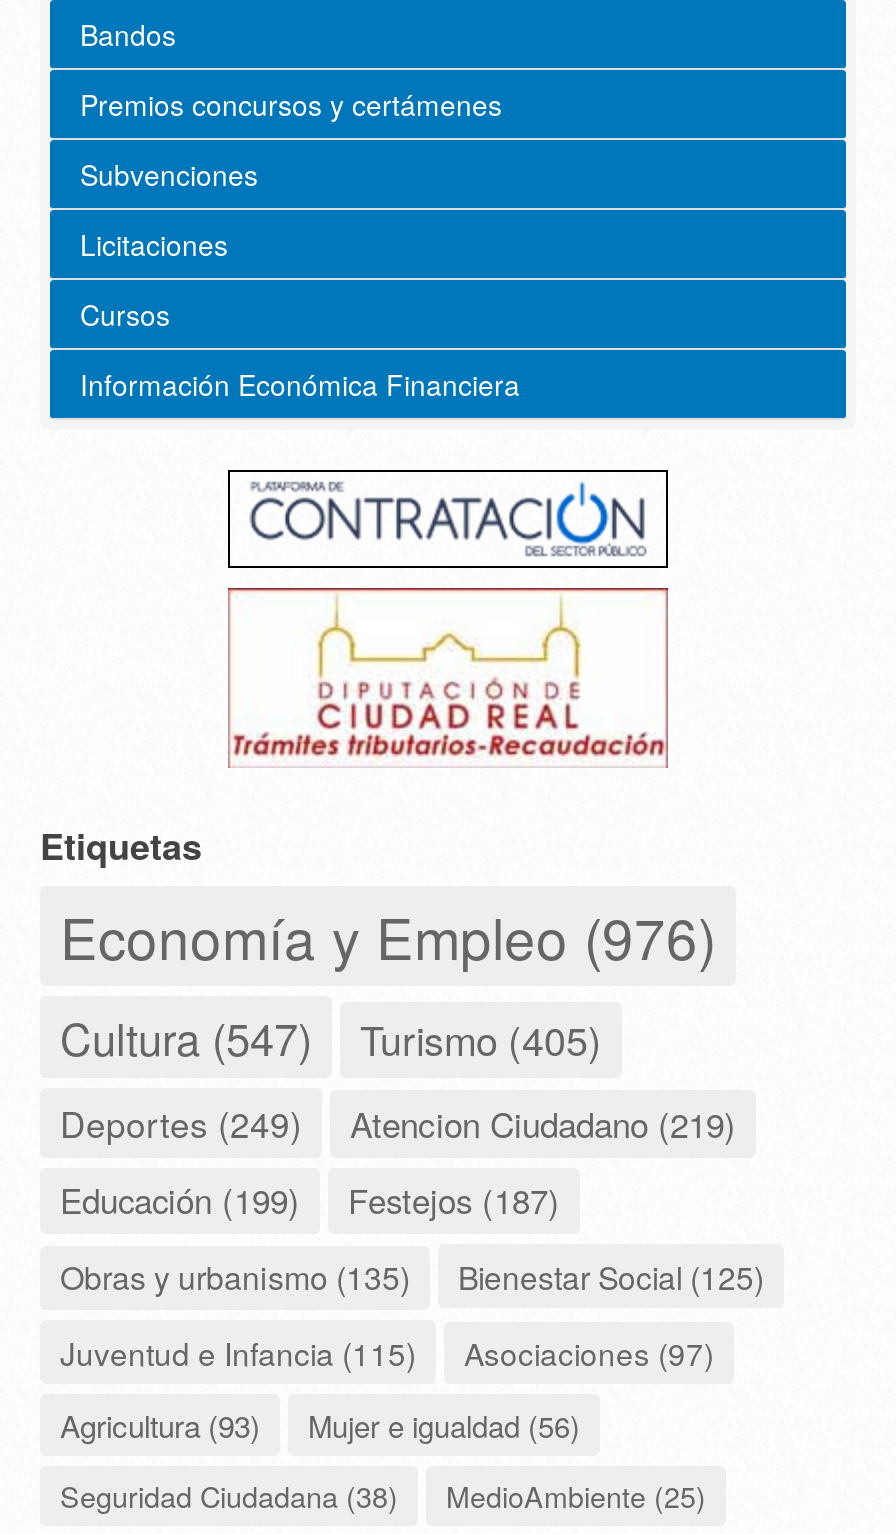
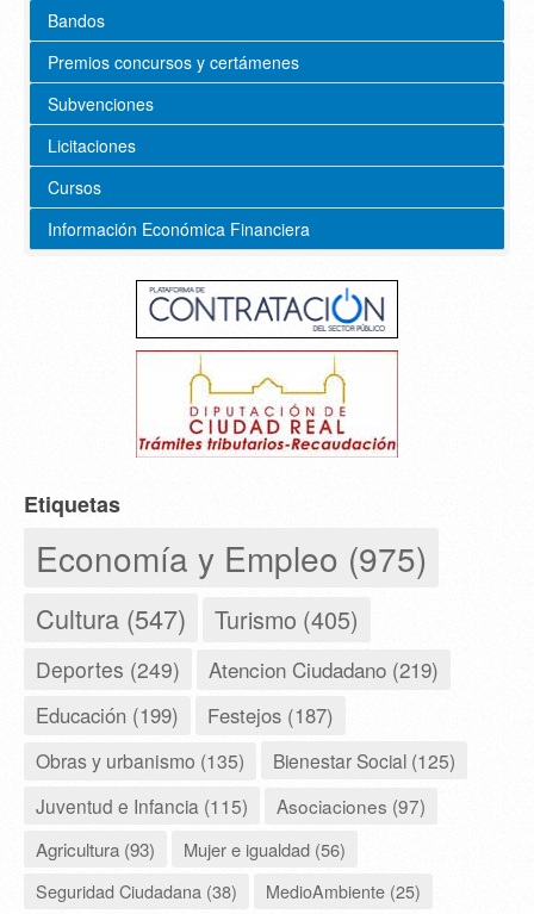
- Economía y Empleo (976)
+ Economía y Empleo (975)
